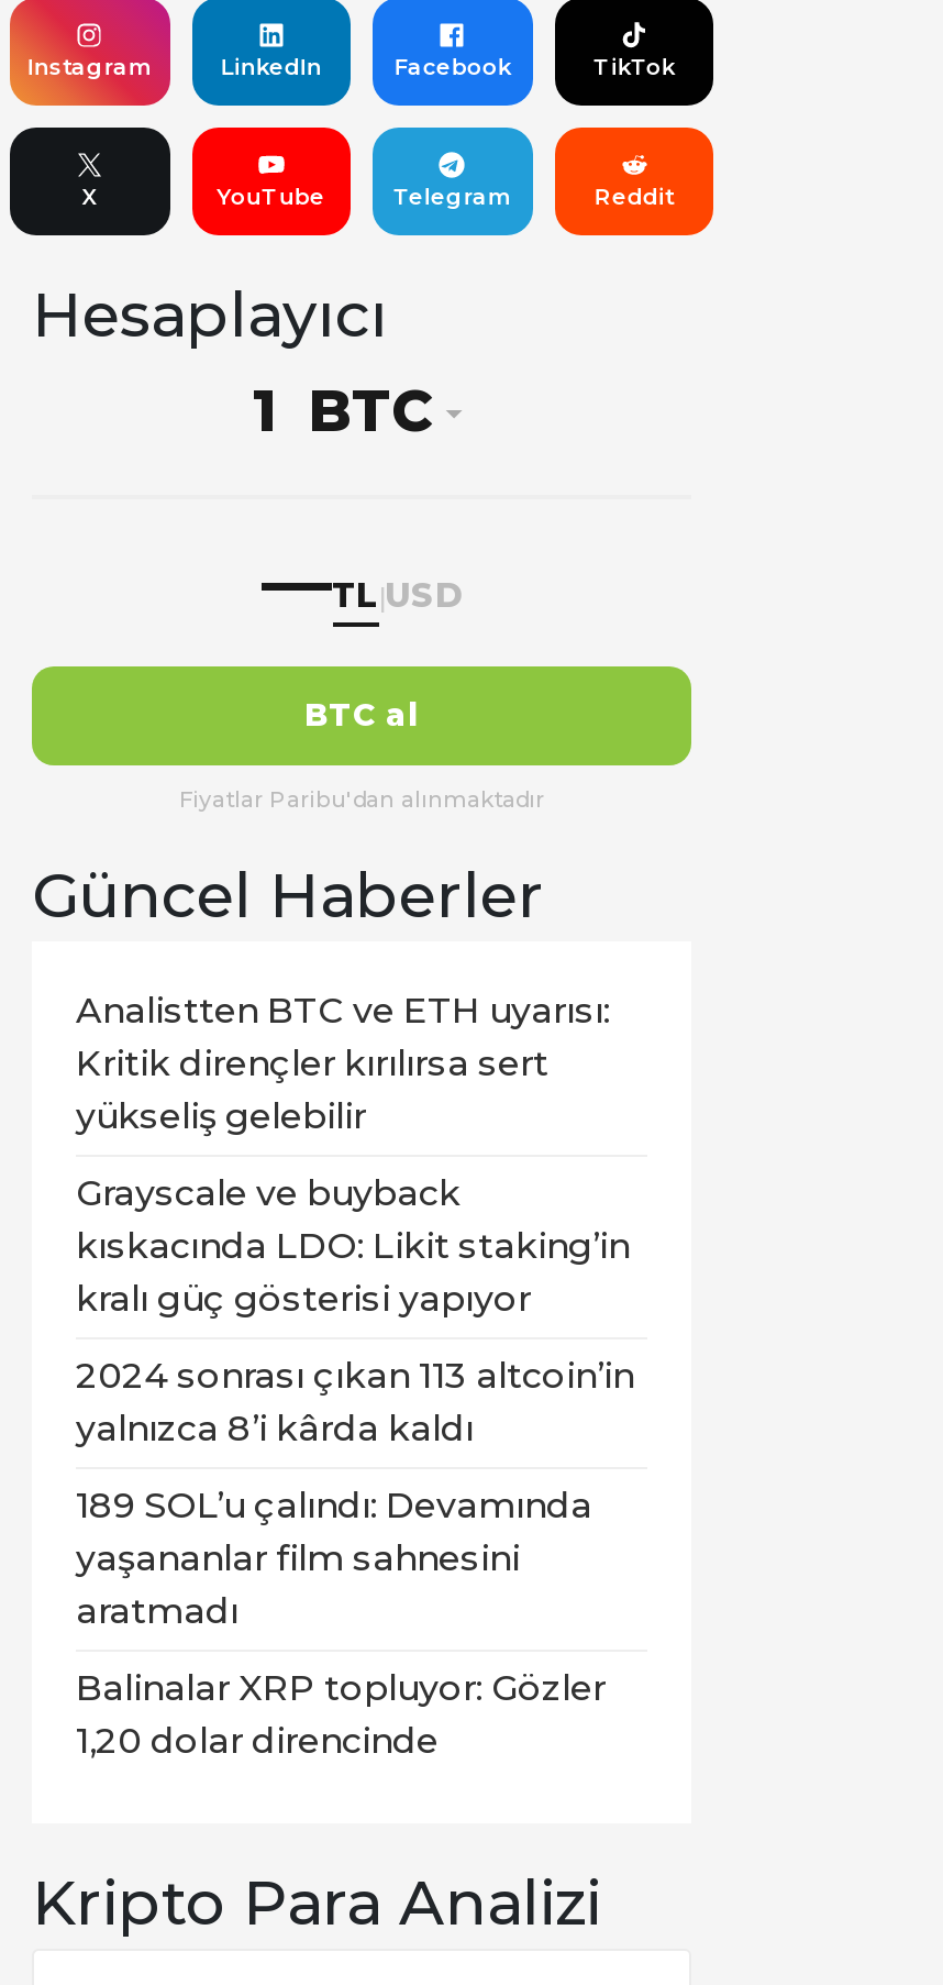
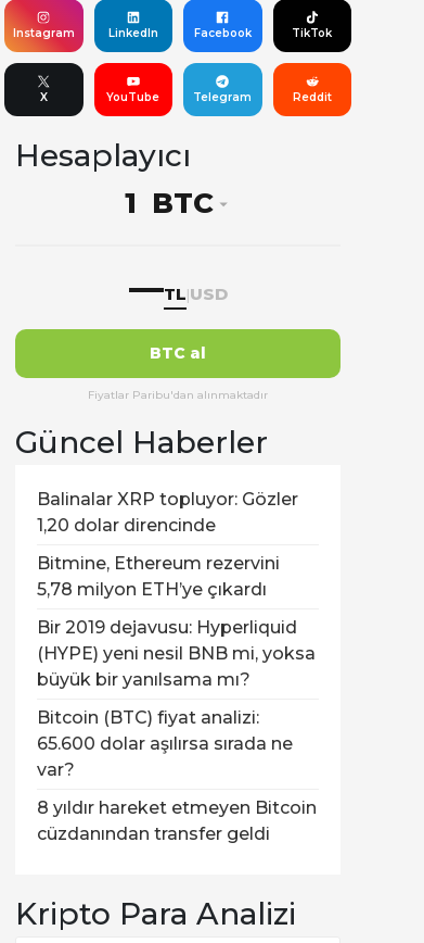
- Analistten BTC ve ETH uyarısı:
- Kritik dirençler kırılırsa sert
- yükseliş gelebilir
- Grayscale ve buyback
- kıskacında LDO: Likit staking’in
- kralı güç gösterisi yapıyor
- 2024 sonrası çıkan 113 altcoin’in
- yalnızca 8’i kârda kaldı
- 189 SOL’u çalındı: Devamında
- yaşananlar film sahnesini
- aratmadı

moved up: Balinalar XRP topluyor: Gözler | 1,20 dolar direncinde

+ Bitmine, Ethereum rezervini
+ 5,78 milyon ETH’ye çıkardı
+ Bir 2019 dejavusu: Hyperliquid
+ (HYPE) yeni nesil BNB mi, yoksa
+ büyük bir yanılsama mı?
+ Bitcoin (BTC) fiyat analizi:
+ 65.600 dolar aşılırsa sırada ne
+ var?
+ 8 yıldır hareket etmeyen Bitcoin
+ cüzdanından transfer geldi
